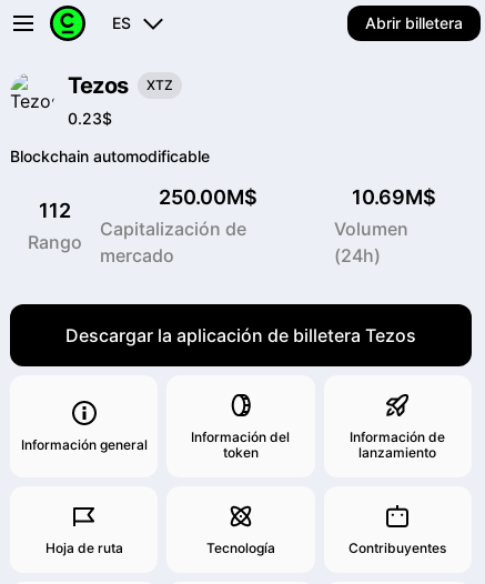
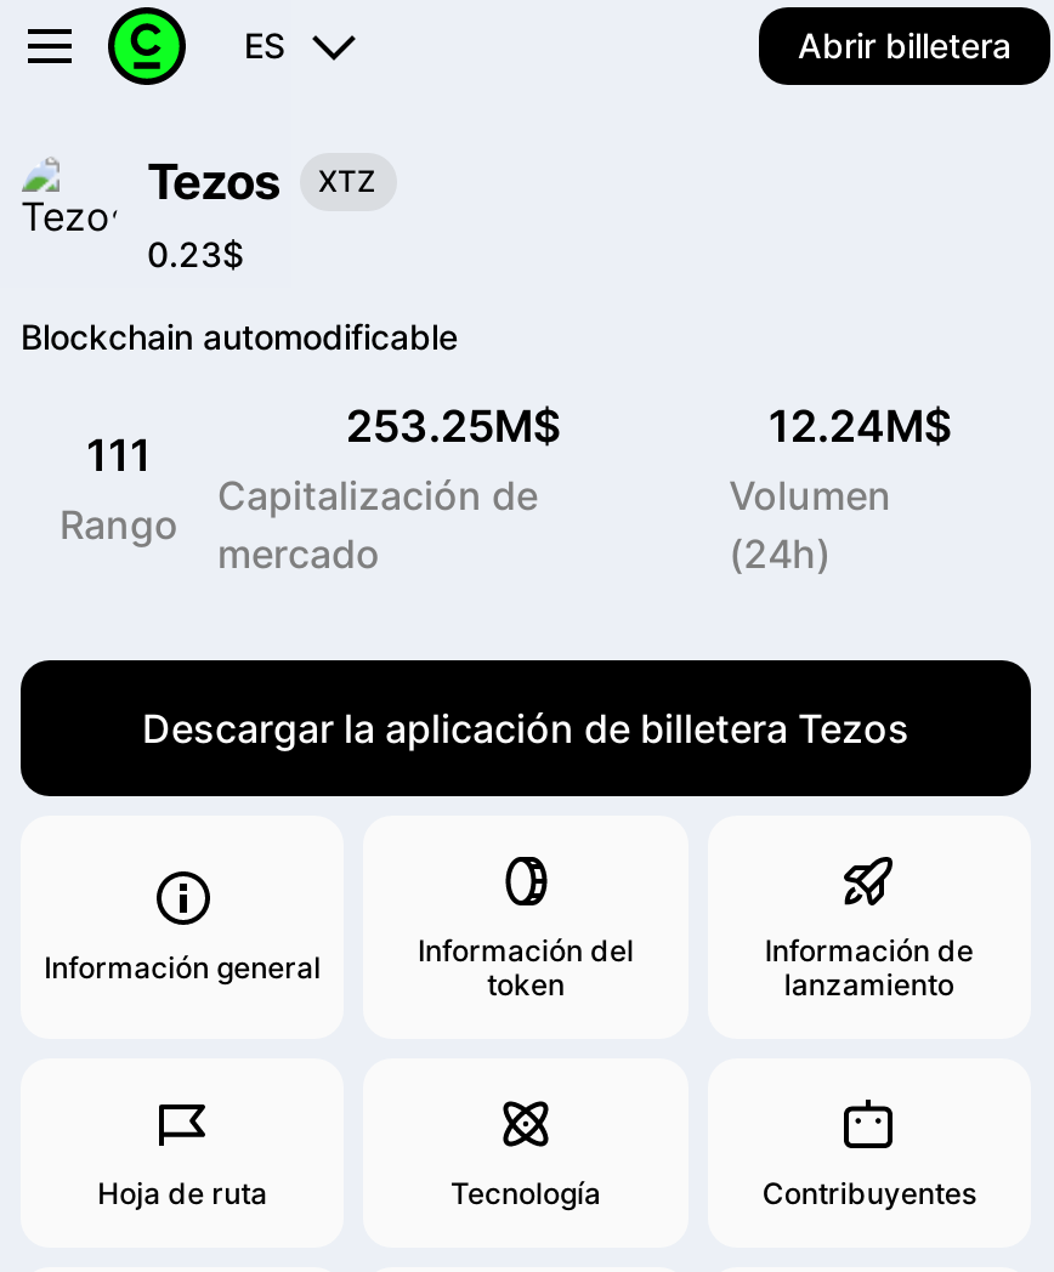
- 250.00M$
+ 253.25M$

- 10.69M$
+ 12.24M$

- 112
+ 111
